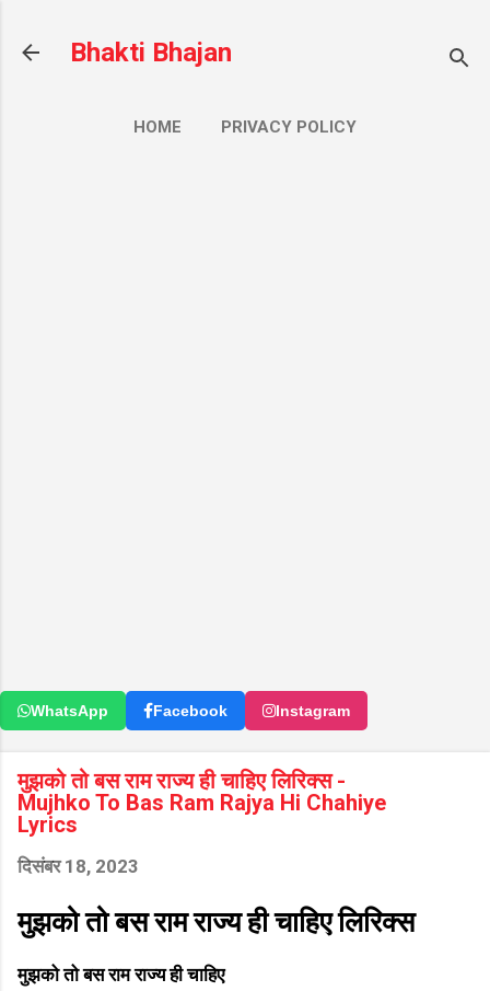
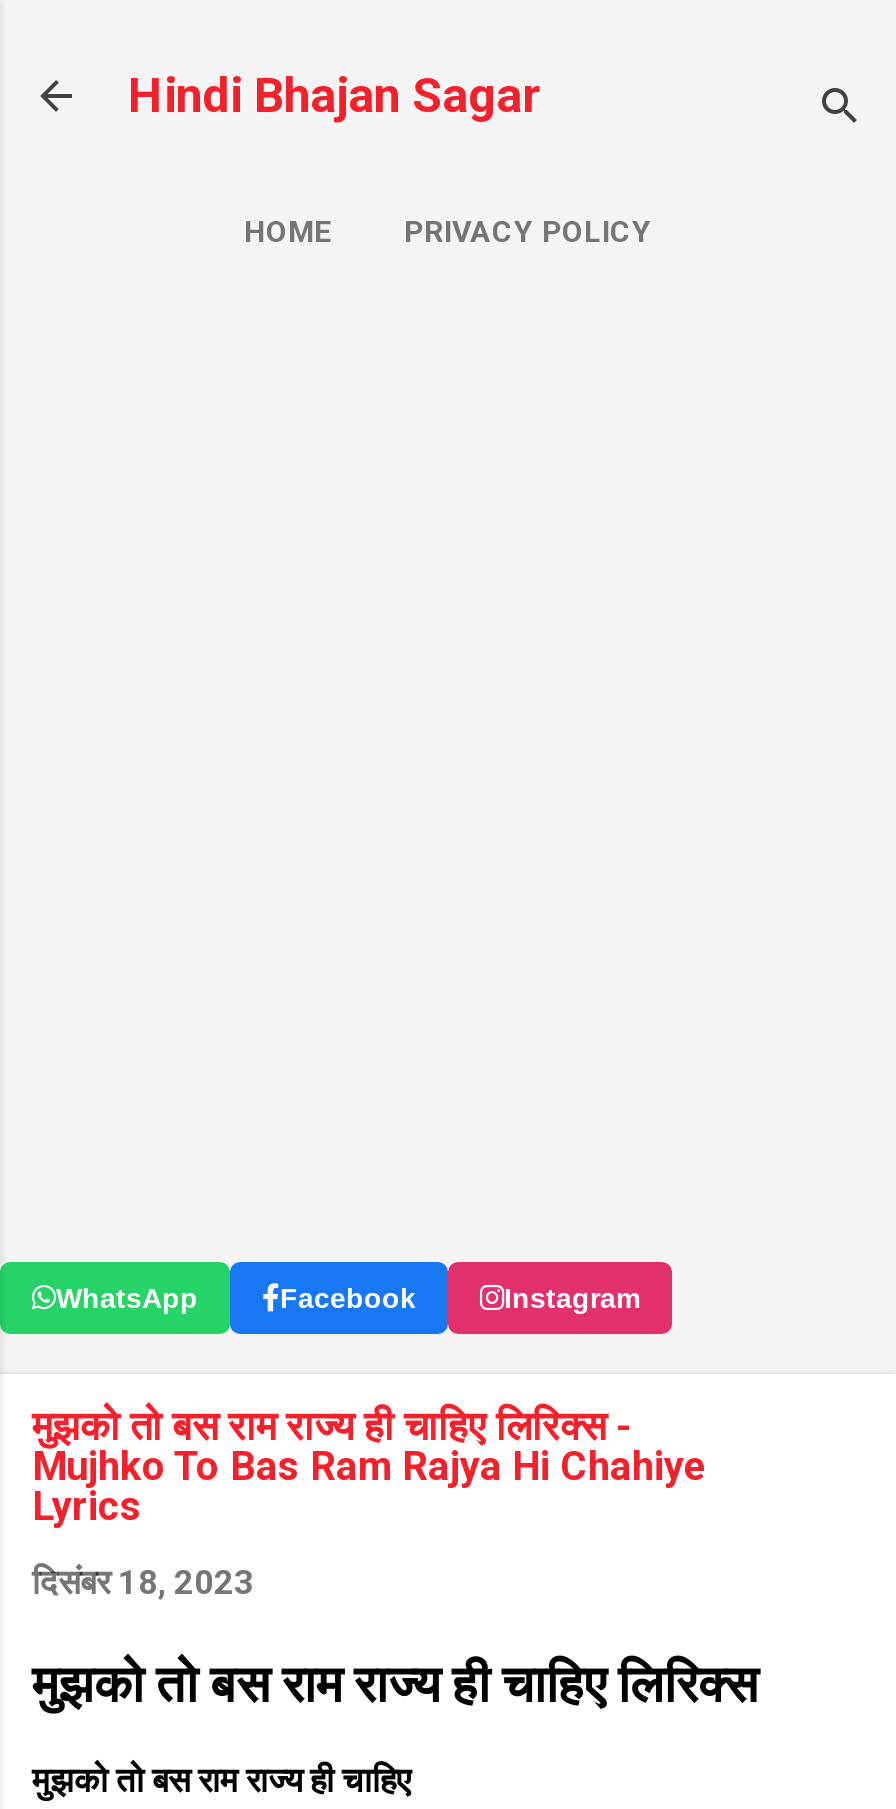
- Bhakti Bhajan
+ Hindi Bhajan Sagar
